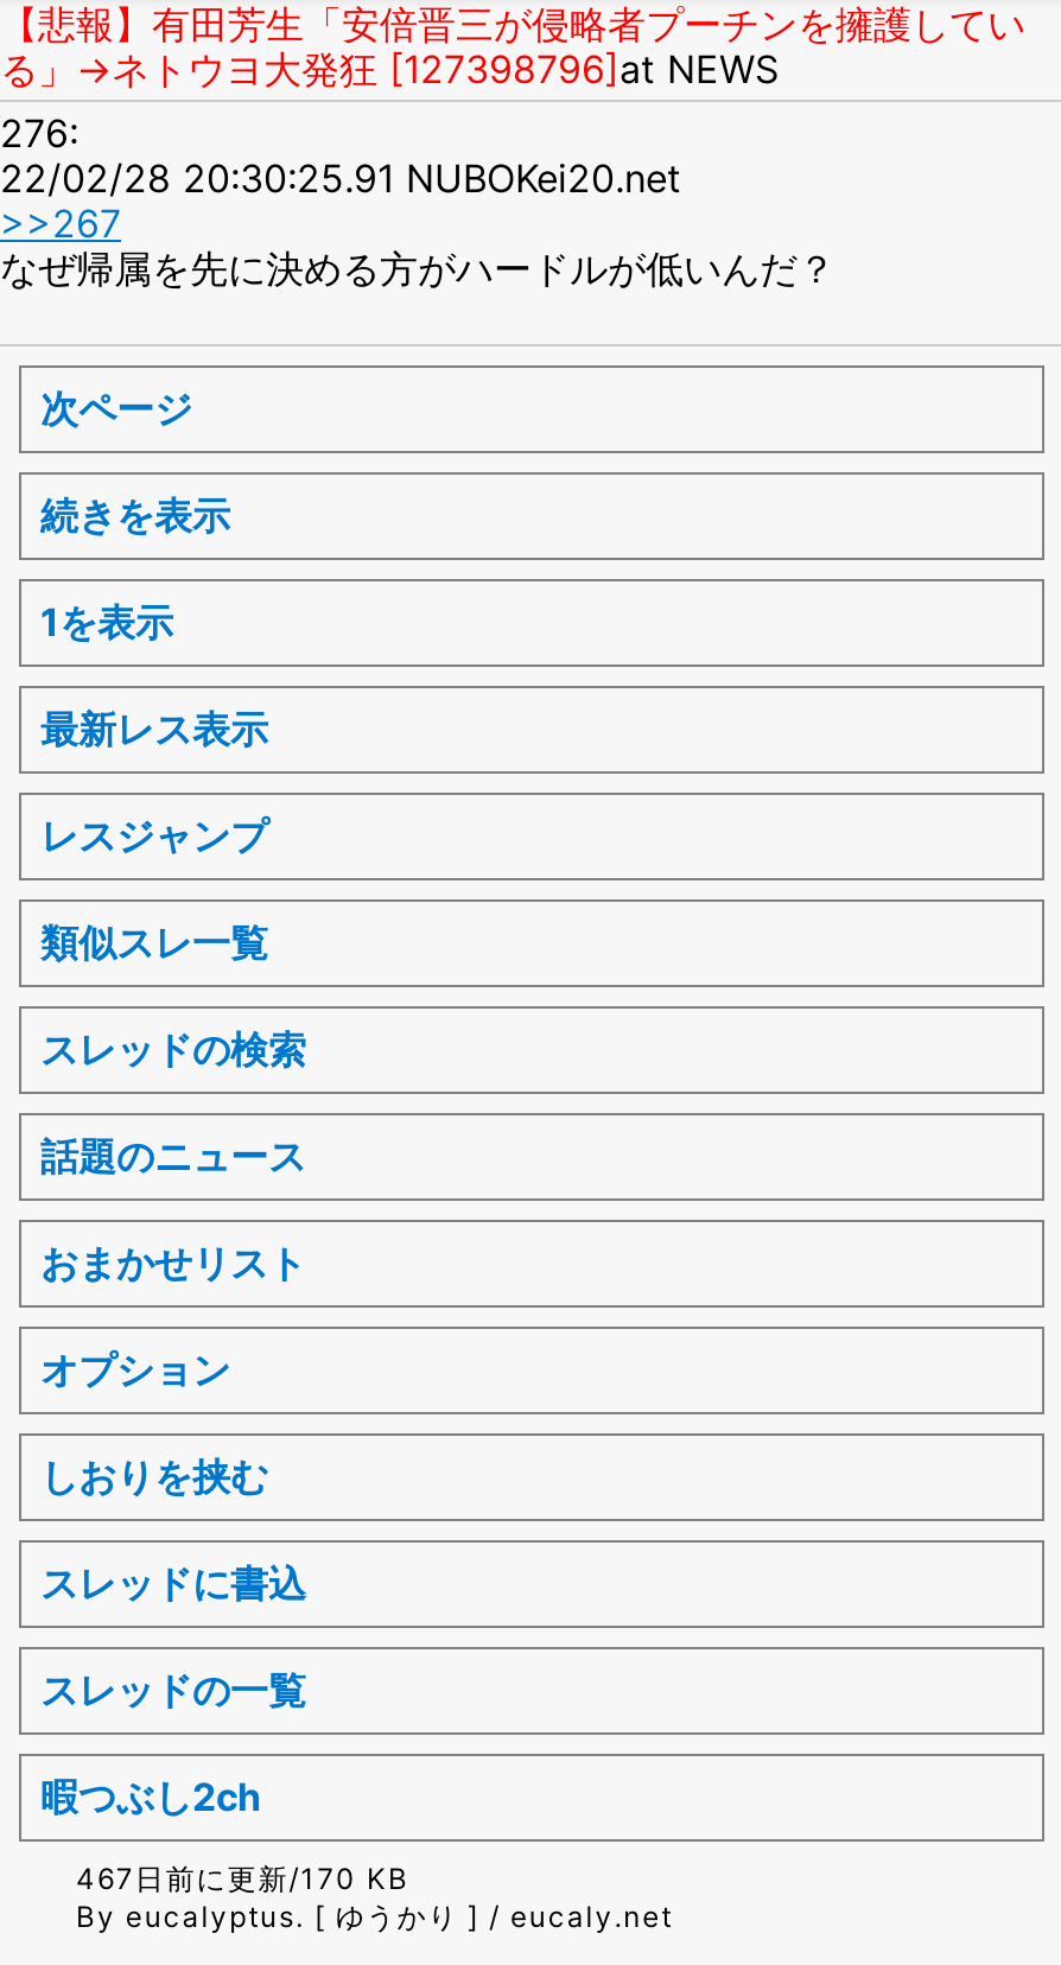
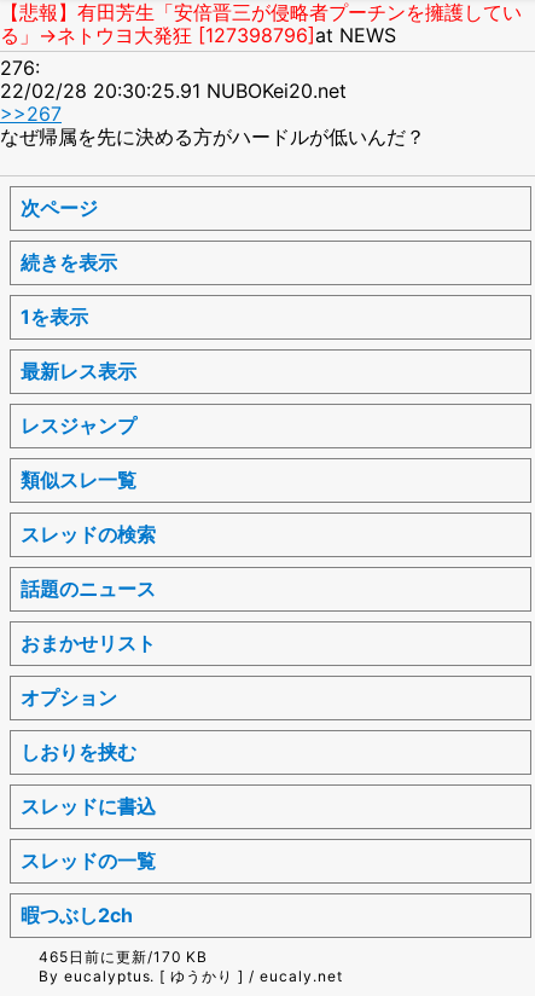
- 467日前に更新/170 KB
+ 465日前に更新/170 KB
